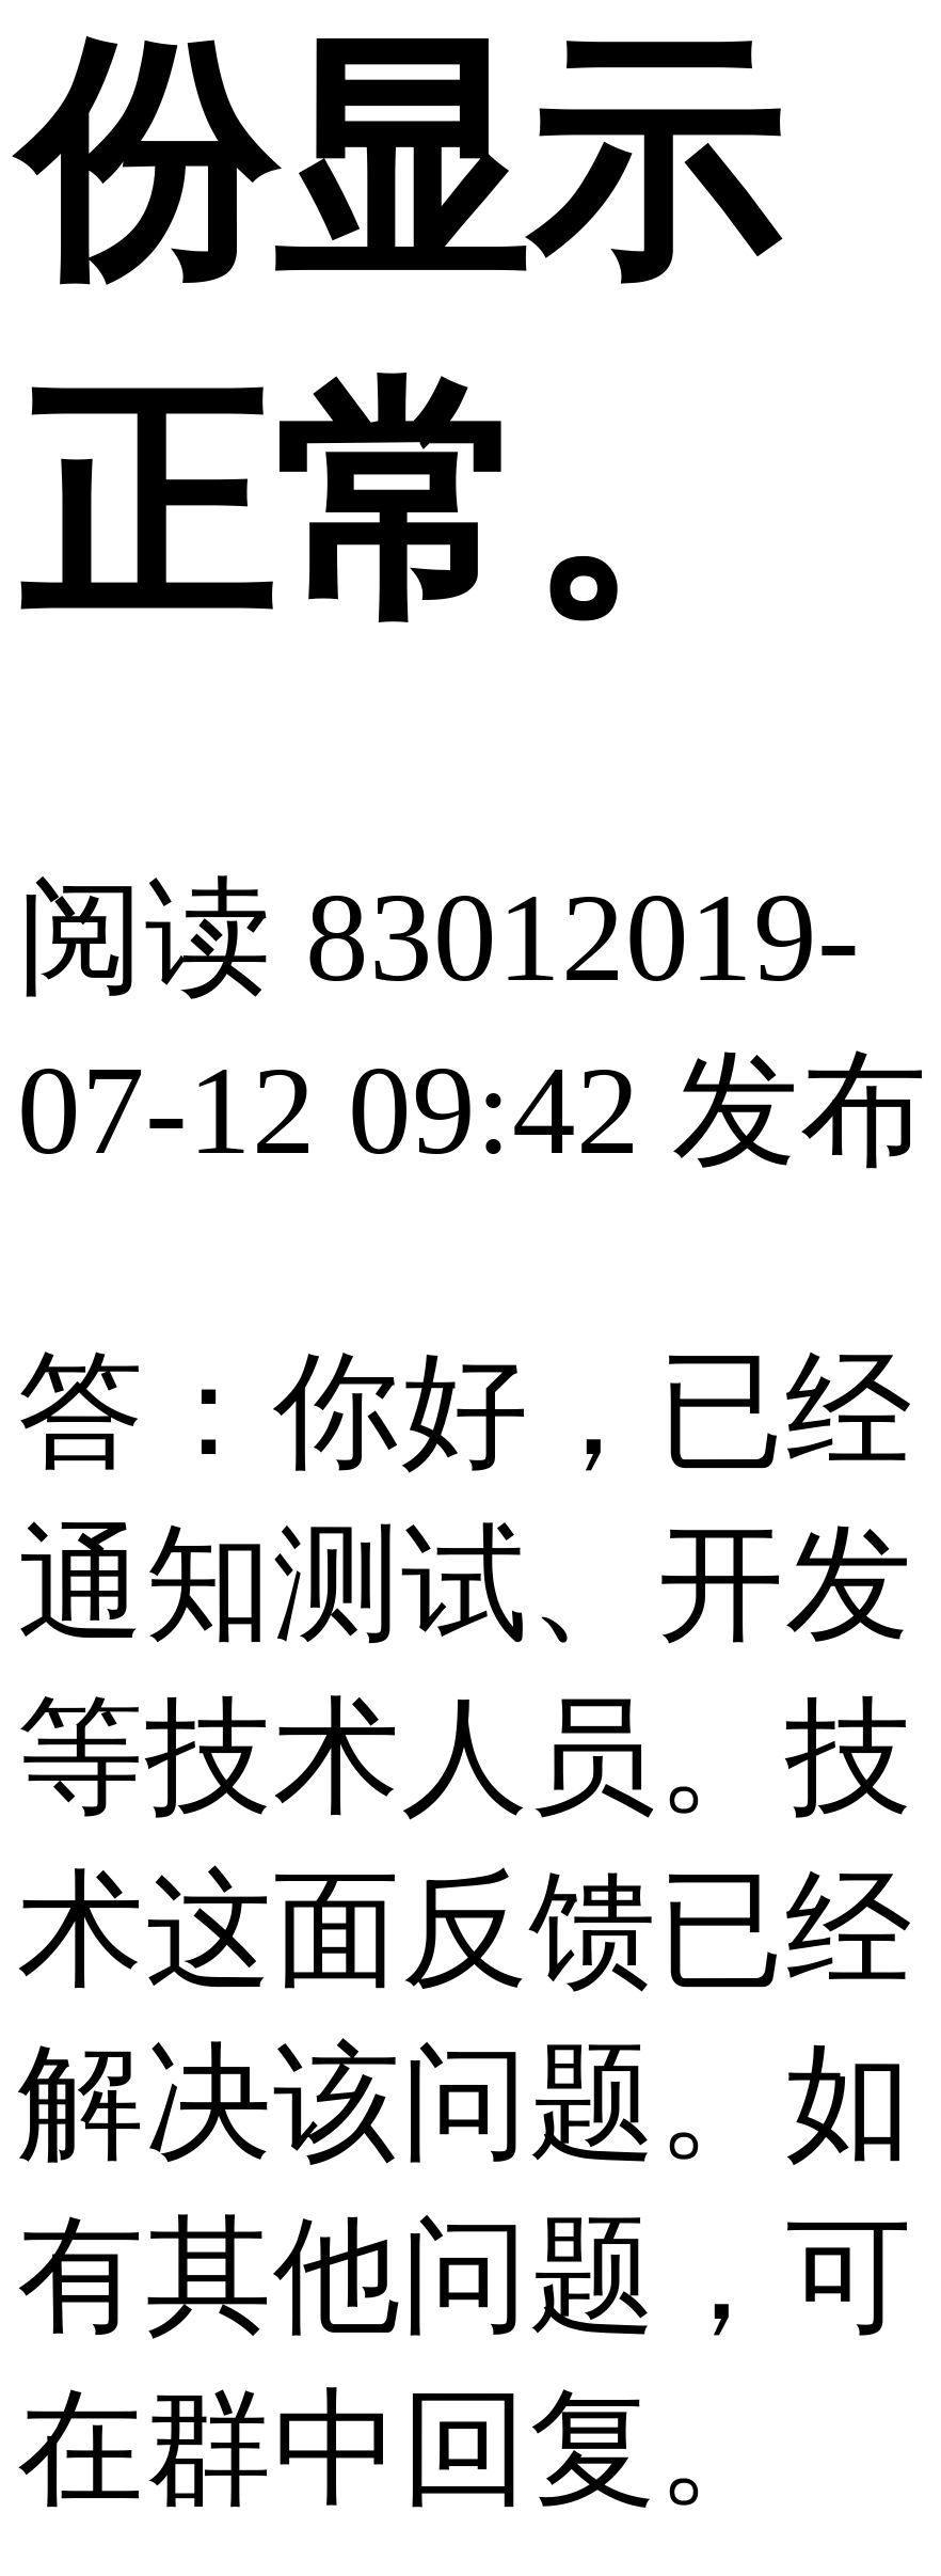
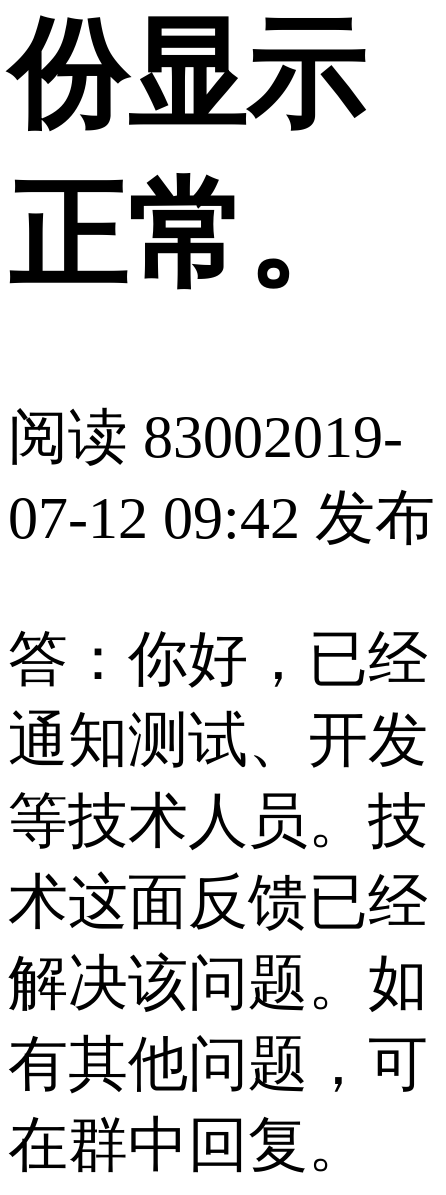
- 阅读 8301 2019-
+ 阅读 8300 2019-
